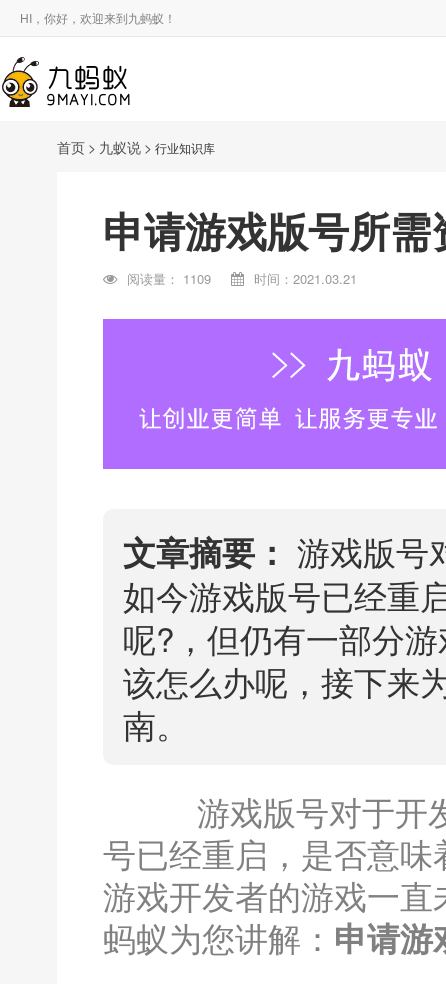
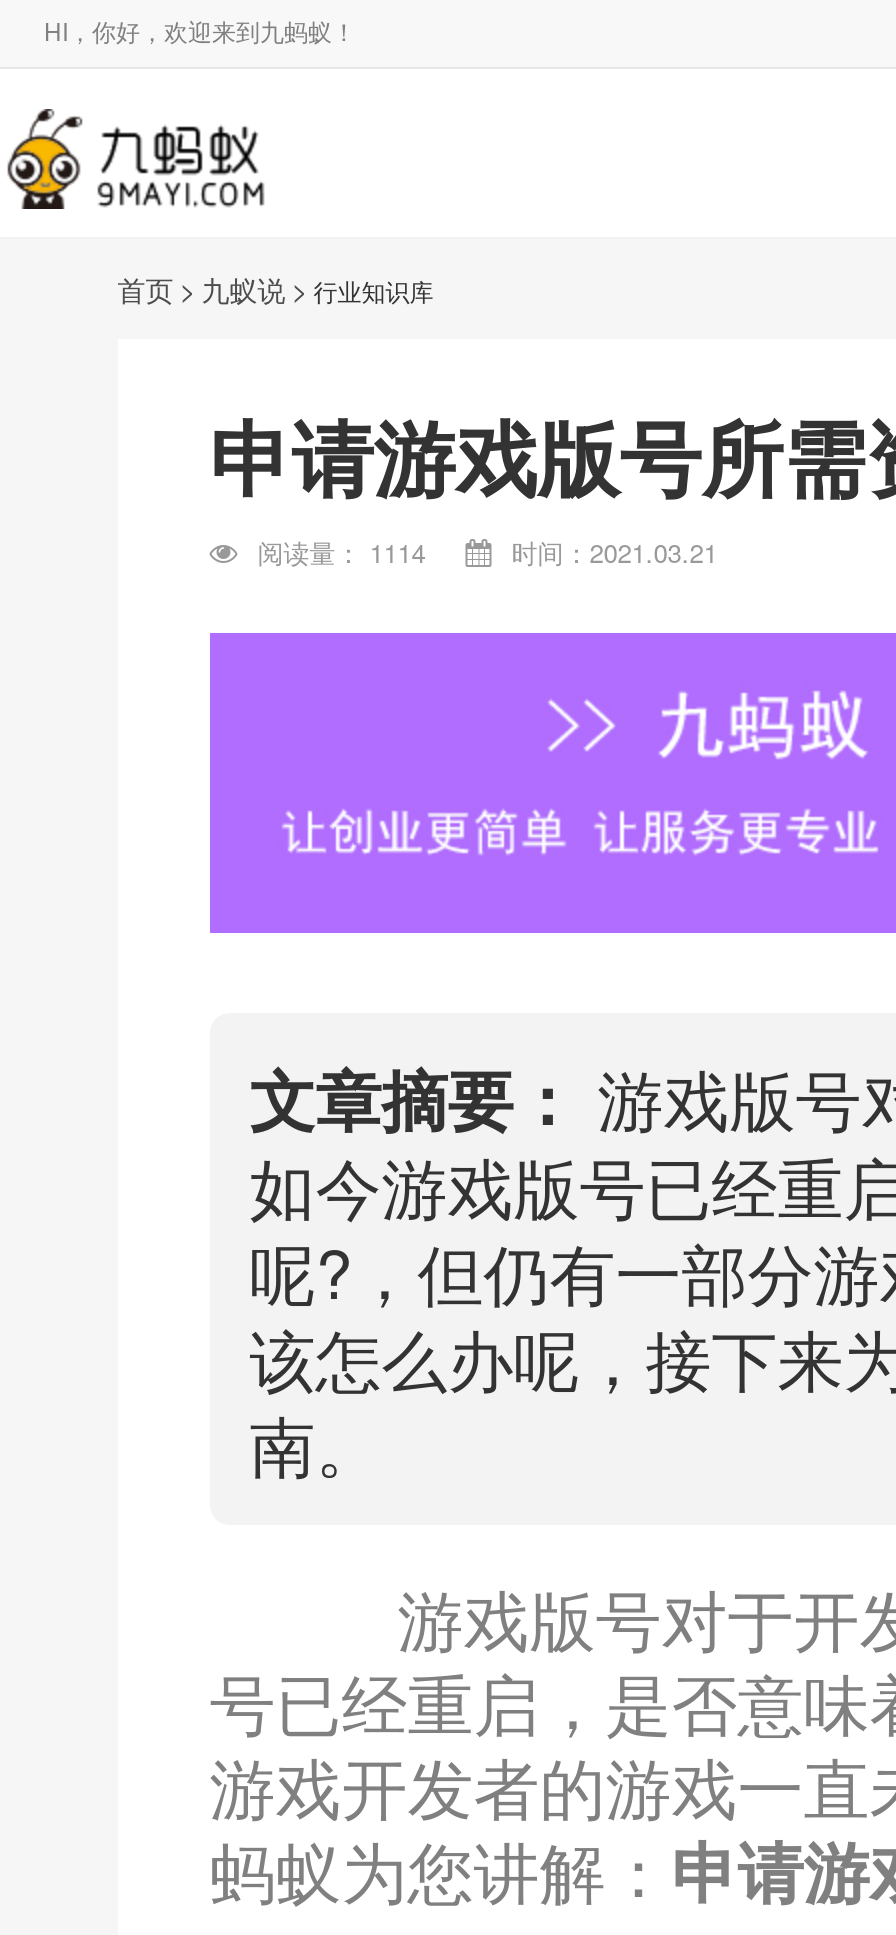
- 阅读量：1109
+ 阅读量：1114
